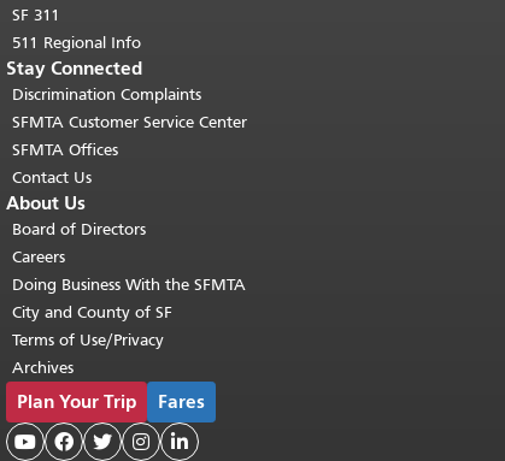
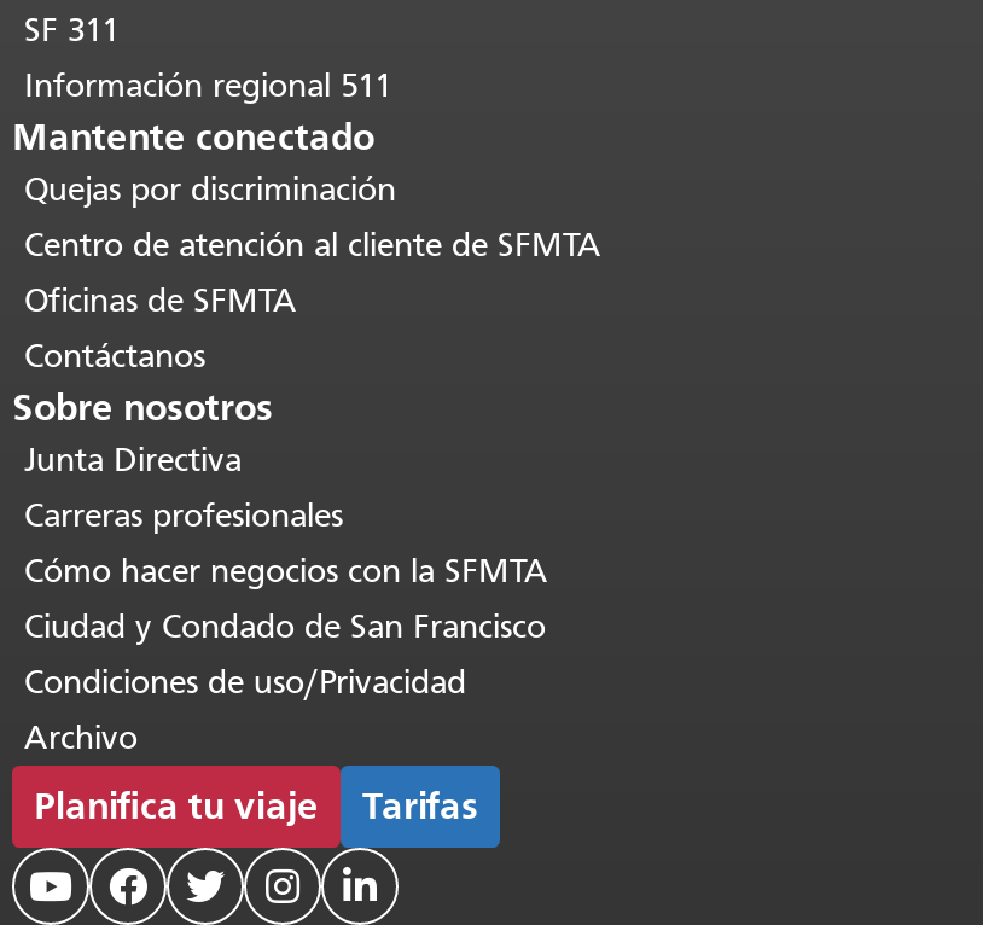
- 511 Regional Info
- Stay Connected
- Discrimination Complaints
- SFMTA Customer Service Center
- SFMTA Offices
- Contact Us
- About Us
- Board of Directors
- Careers
- Doing Business With the SFMTA
- City and County of SF
- Terms of Use/Privacy
- Archives
+ Información regional 511
+ Mantente conectado
+ Quejas por discriminación
+ Centro de atención al cliente de SFMTA
+ Oficinas de SFMTA
+ Contáctanos
+ Sobre nosotros
+ Junta Directiva
+ Carreras profesionales
+ Cómo hacer negocios con la SFMTA
+ Ciudad y Condado de San Francisco
+ Condiciones de uso/Privacidad
+ Archivo

- Plan Your Trip
- Fares
+ Planifica tu viaje
+ Tarifas
